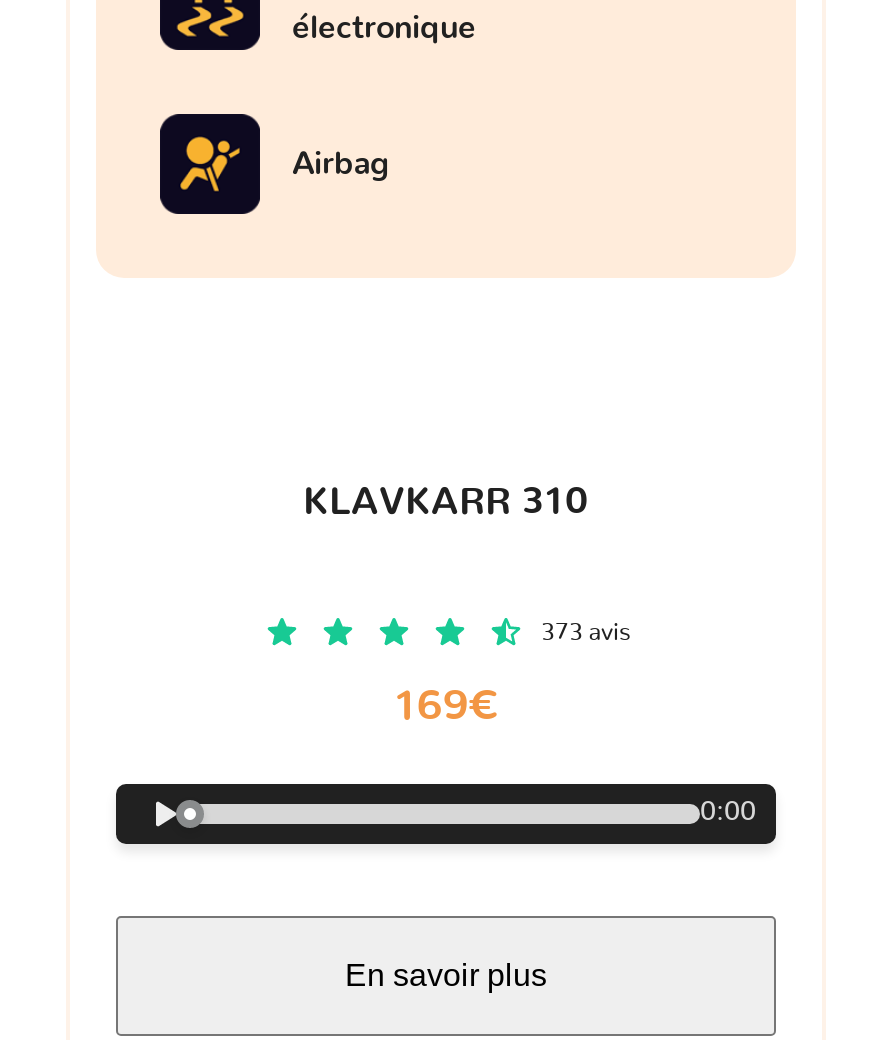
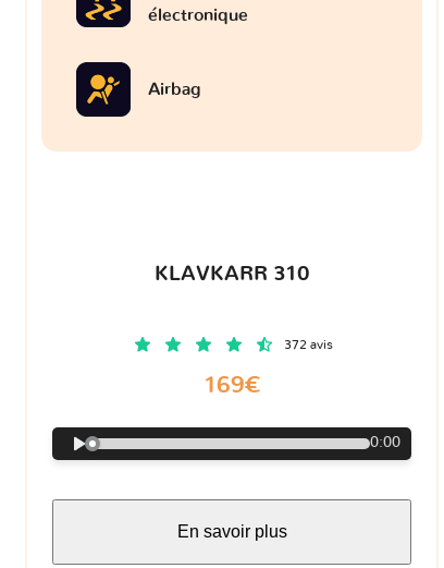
- 373 avis
+ 372 avis
